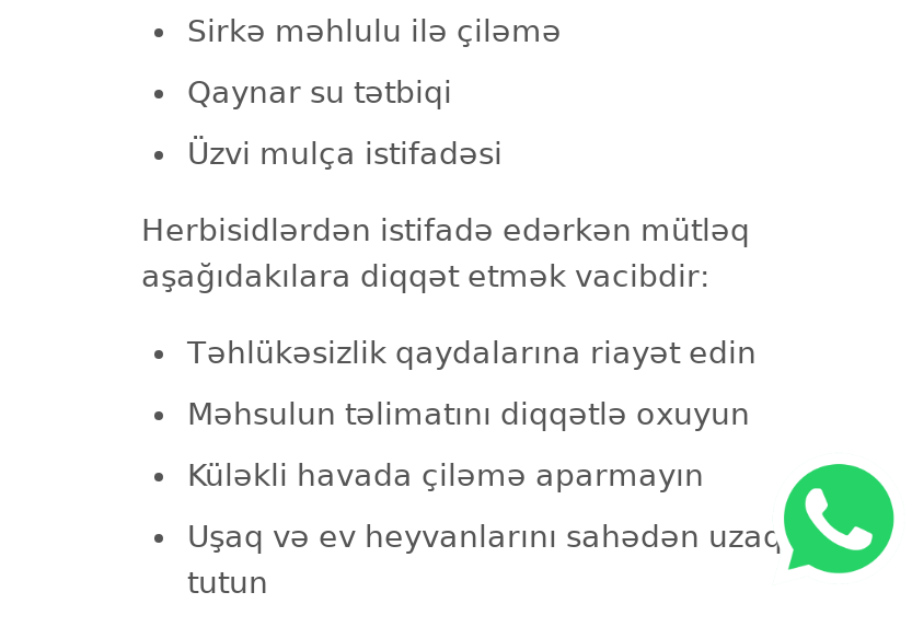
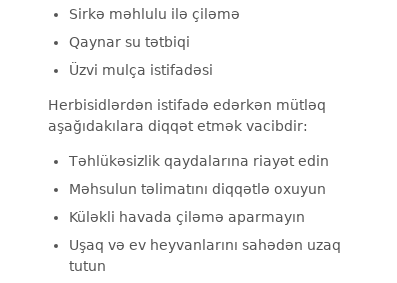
- [image]
